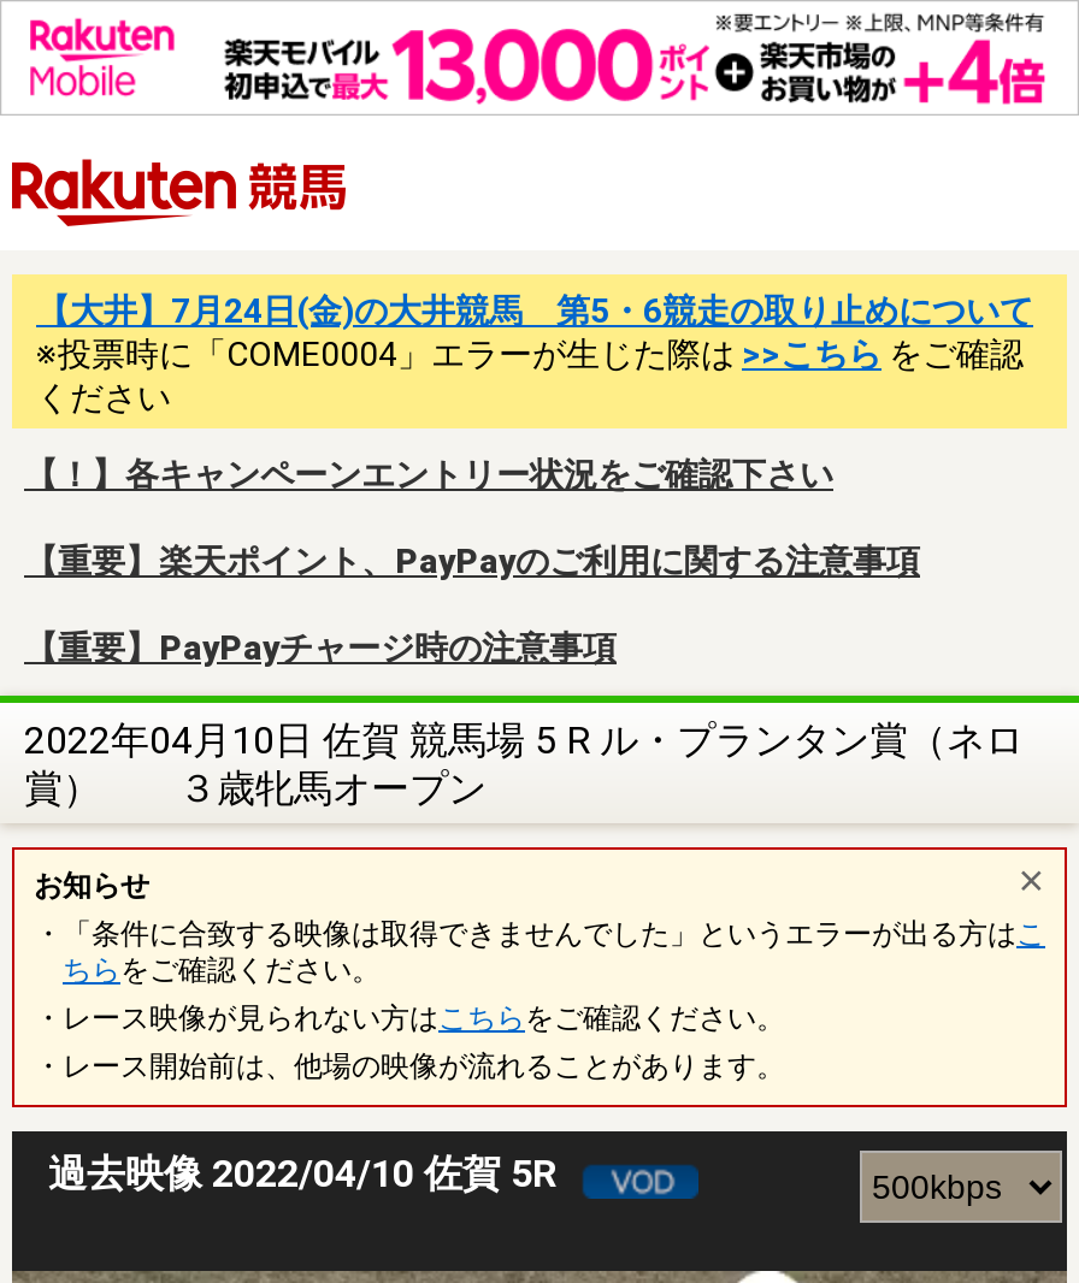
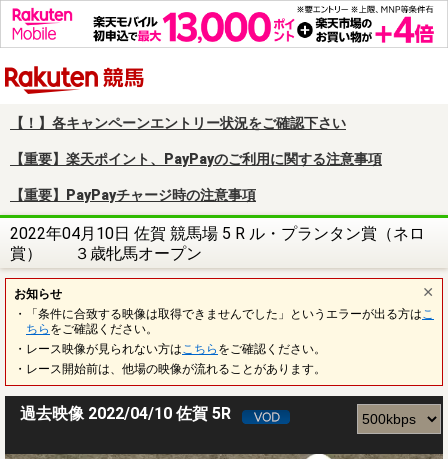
- 【大井】7月24日(金)の大井競馬 第5・6競走の取り止めについて
- ※投票時に「COME0004」エラーが生じた際は>>こちらをご確認
- ください
